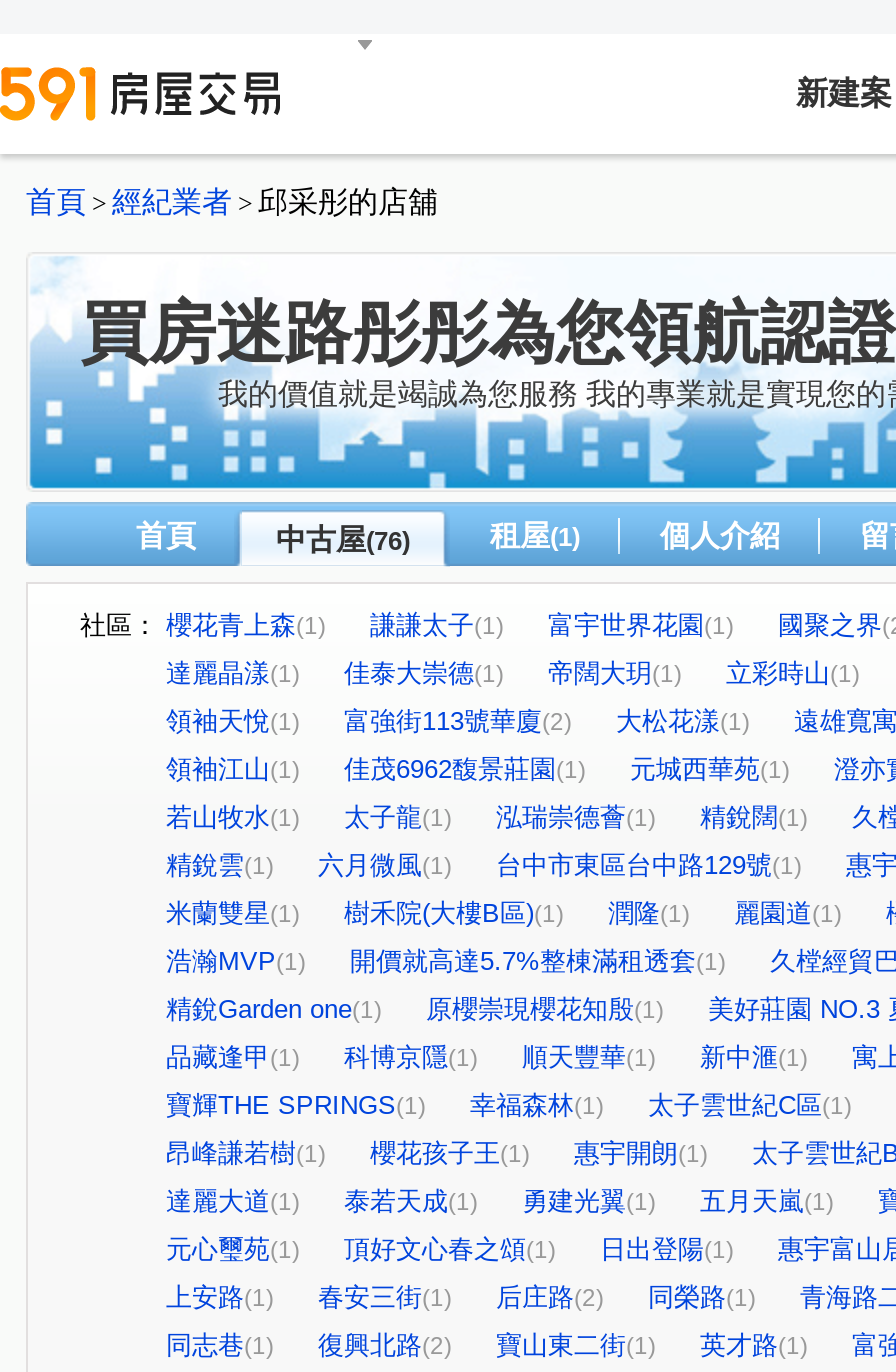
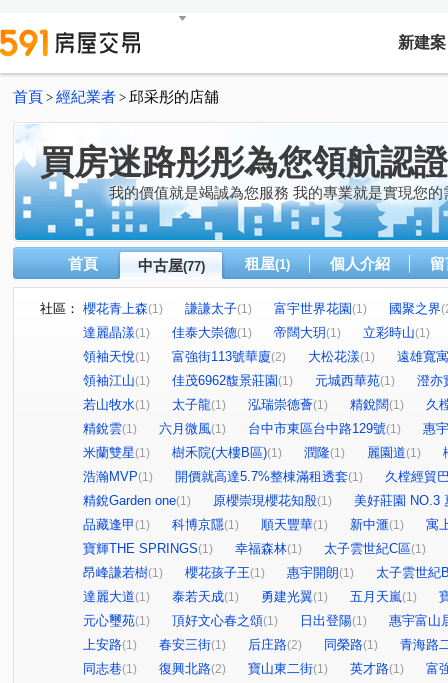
- 中古屋(76)
+ 中古屋(77)
